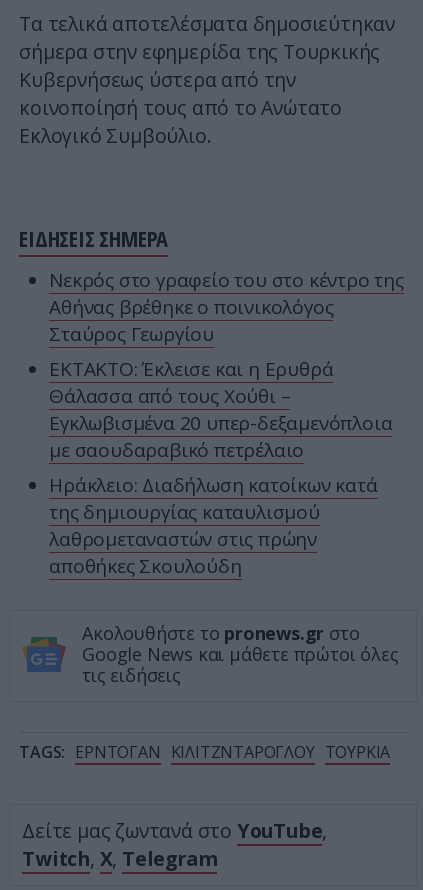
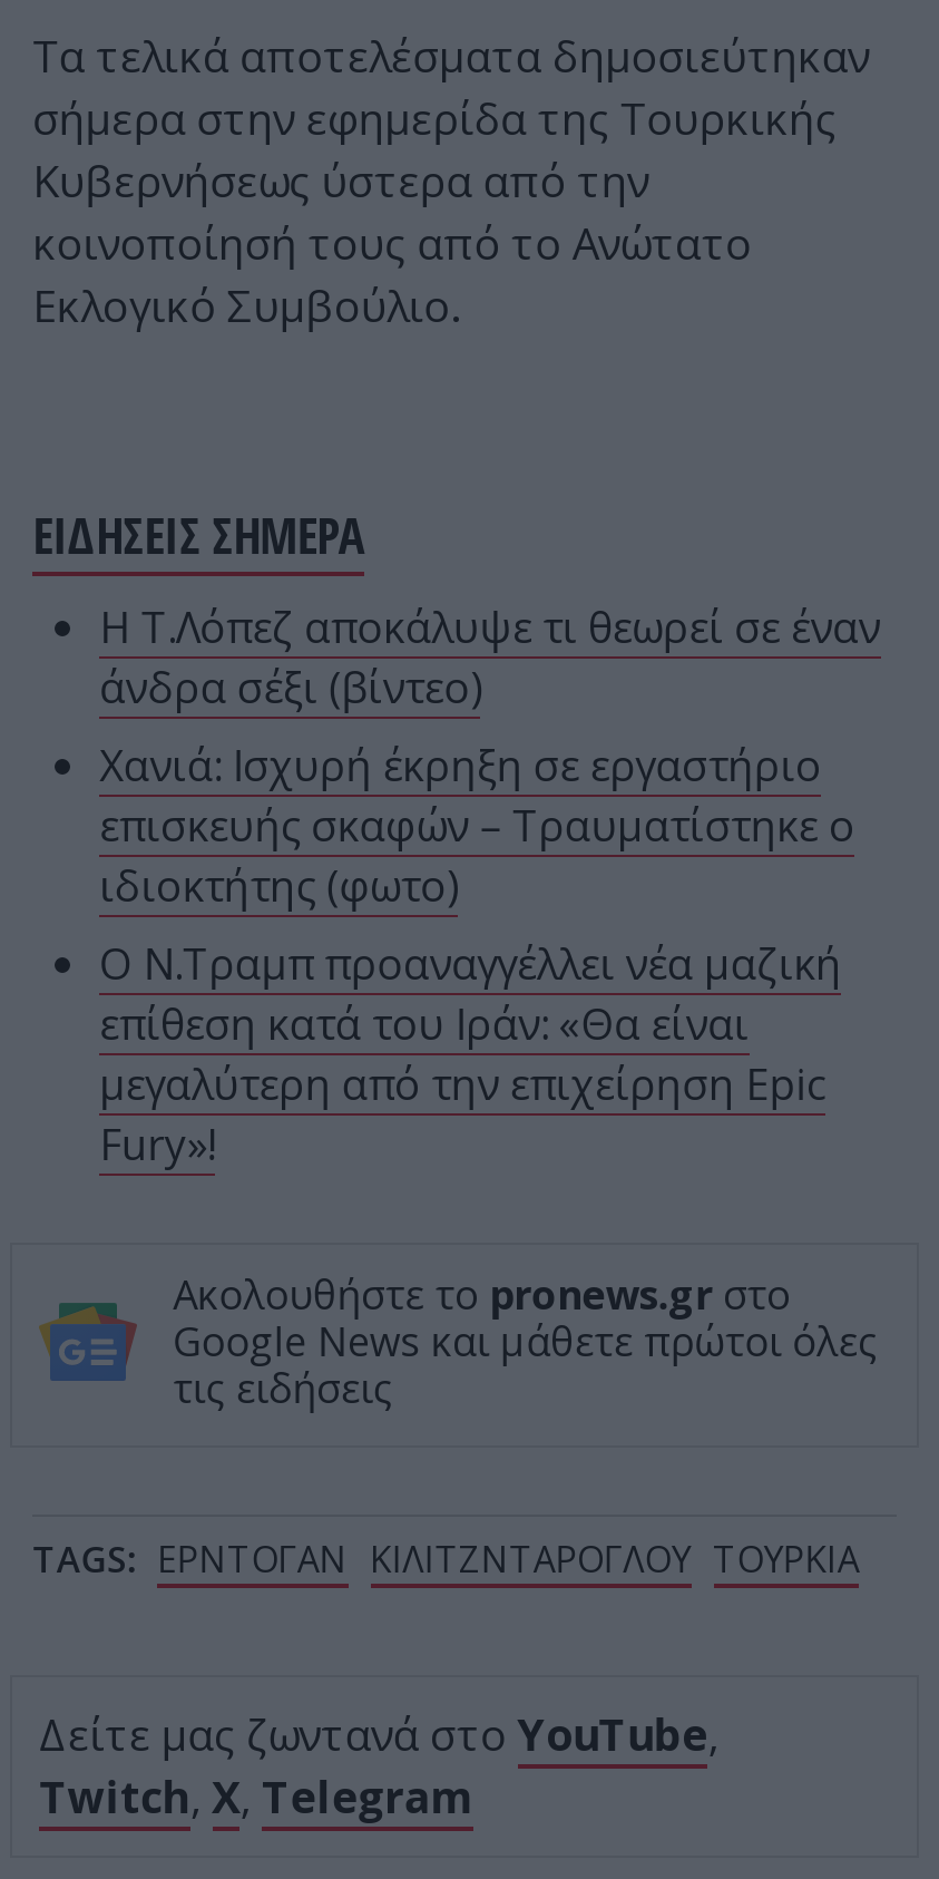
- Νεκρός στο γραφείο του στο κέντρο της
- Αθήνας βρέθηκε ο ποινικολόγος
- Σταύρος Γεωργίου
- ΕΚΤΑΚΤΟ: Έκλεισε και η Ερυθρά
- Θάλασσα από τους Χούθι –
- Εγκλωβισμένα 20 υπερ-δεξαμενόπλοια
- με σαουδαραβικό πετρέλαιο
- Ηράκλειο: Διαδήλωση κατοίκων κατά
- της δημιουργίας καταυλισμού
- λαθρομεταναστών στις πρώην
- αποθήκες Σκουλούδη
+ Η Τ.Λόπεζ αποκάλυψε τι θεωρεί σε έναν
+ άνδρα σέξι (βίντεο)
+ Χανιά: Ισχυρή έκρηξη σε εργαστήριο
+ επισκευής σκαφών – Τραυματίστηκε ο
+ ιδιοκτήτης (φωτο)
+ Ο Ν.Τραμπ προαναγγέλλει νέα μαζική
+ επίθεση κατά του Ιράν: «Θα είναι
+ μεγαλύτερη από την επιχείρηση Epic
+ Fury»!
